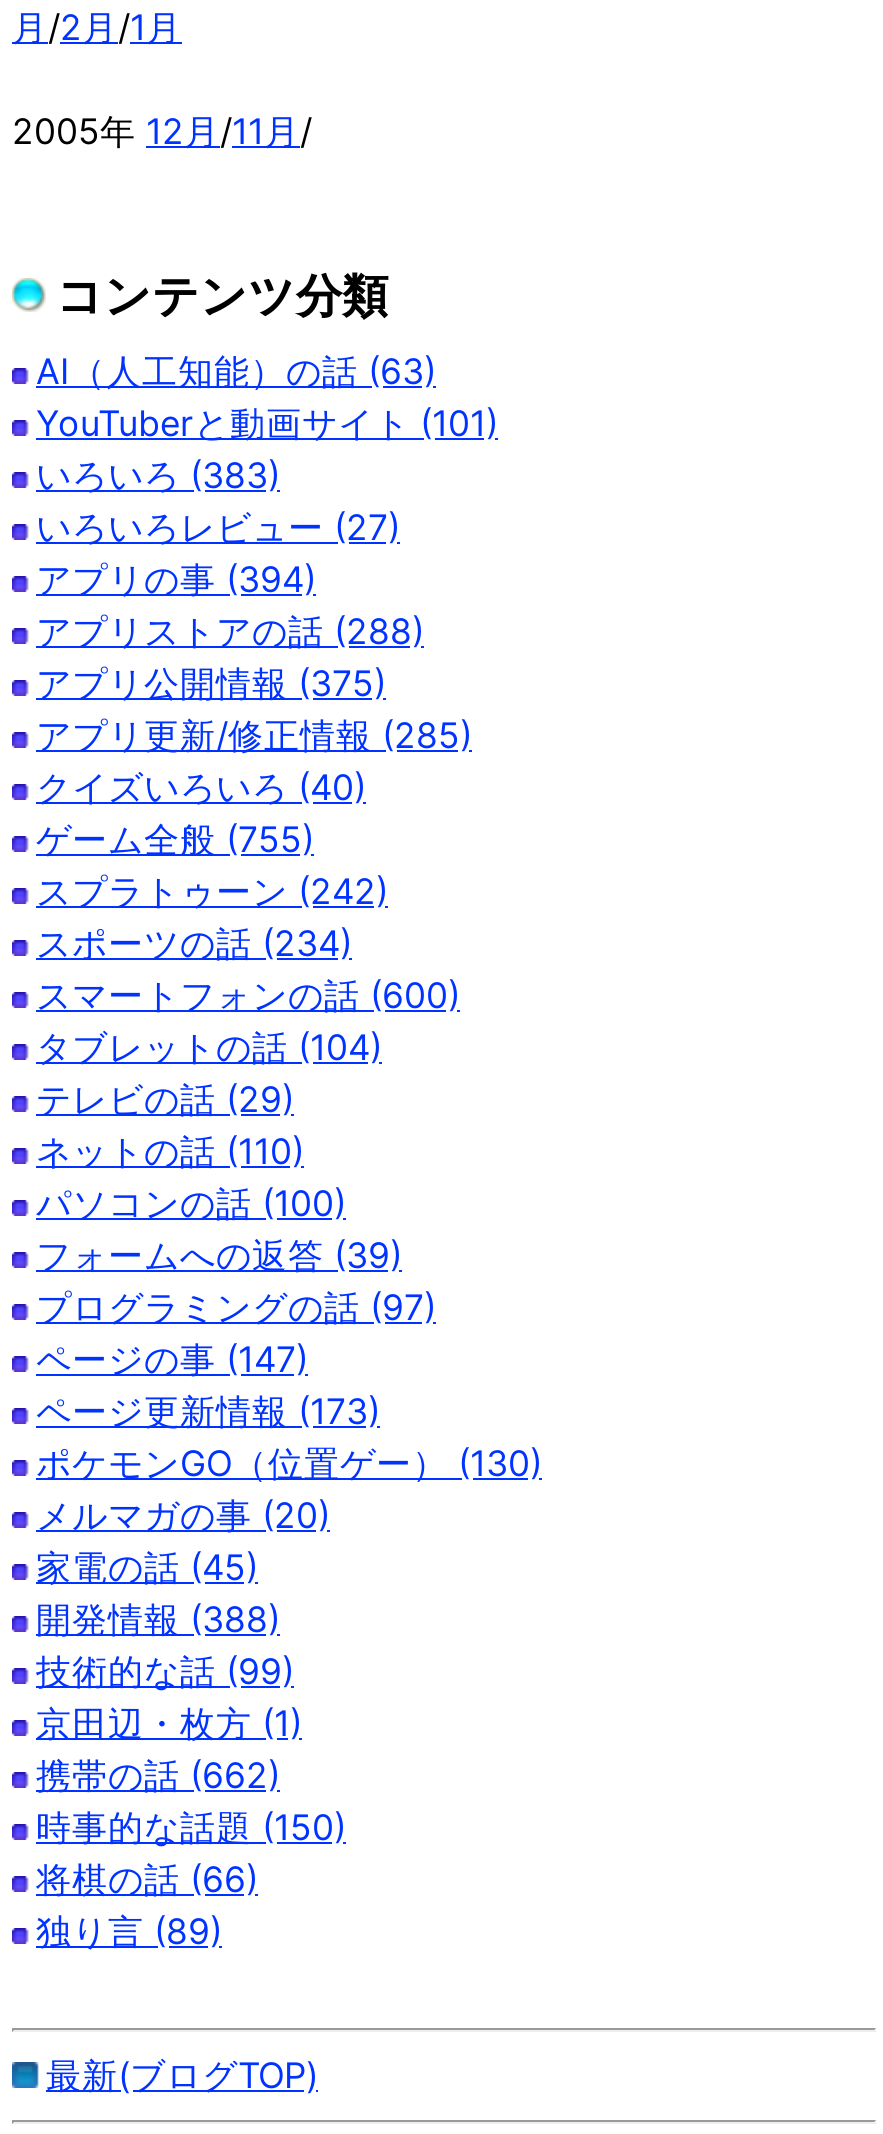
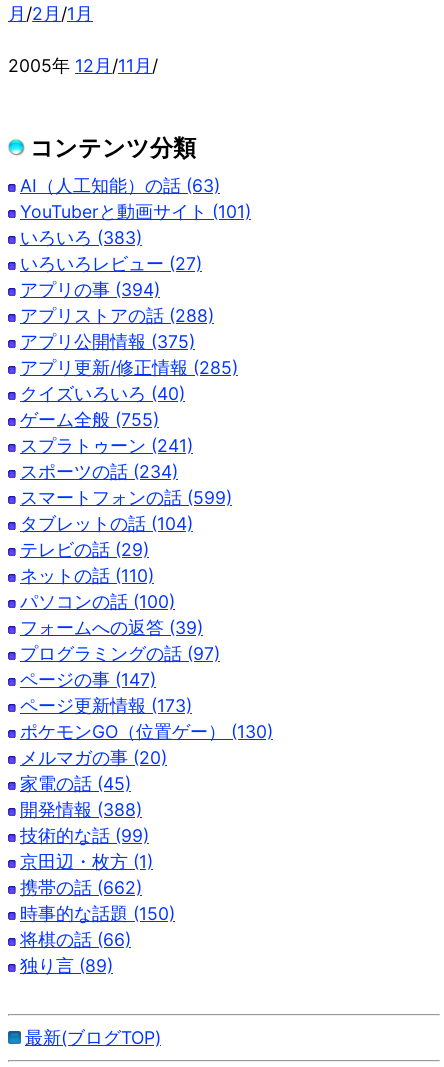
- スプラトゥーン (242)
+ スプラトゥーン (241)

- スマートフォンの話 (600)
+ スマートフォンの話 (599)
